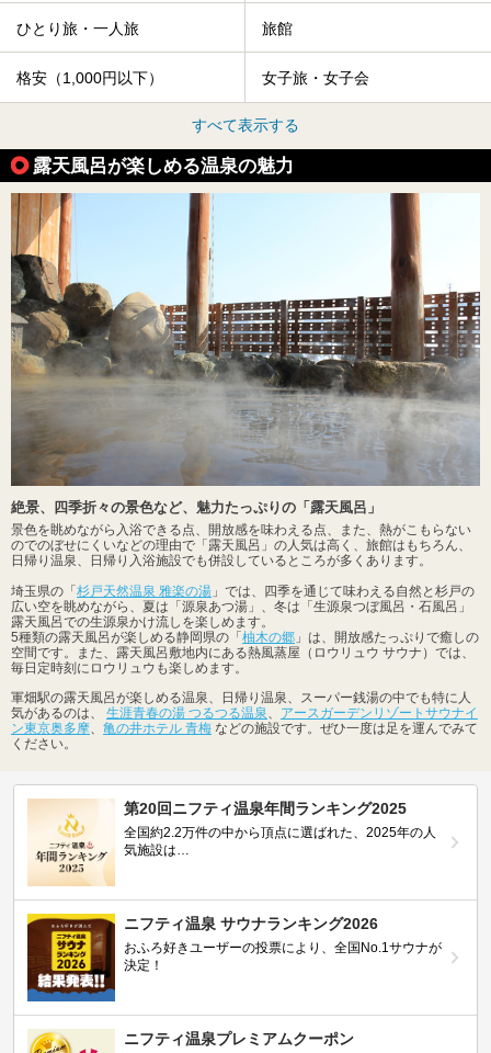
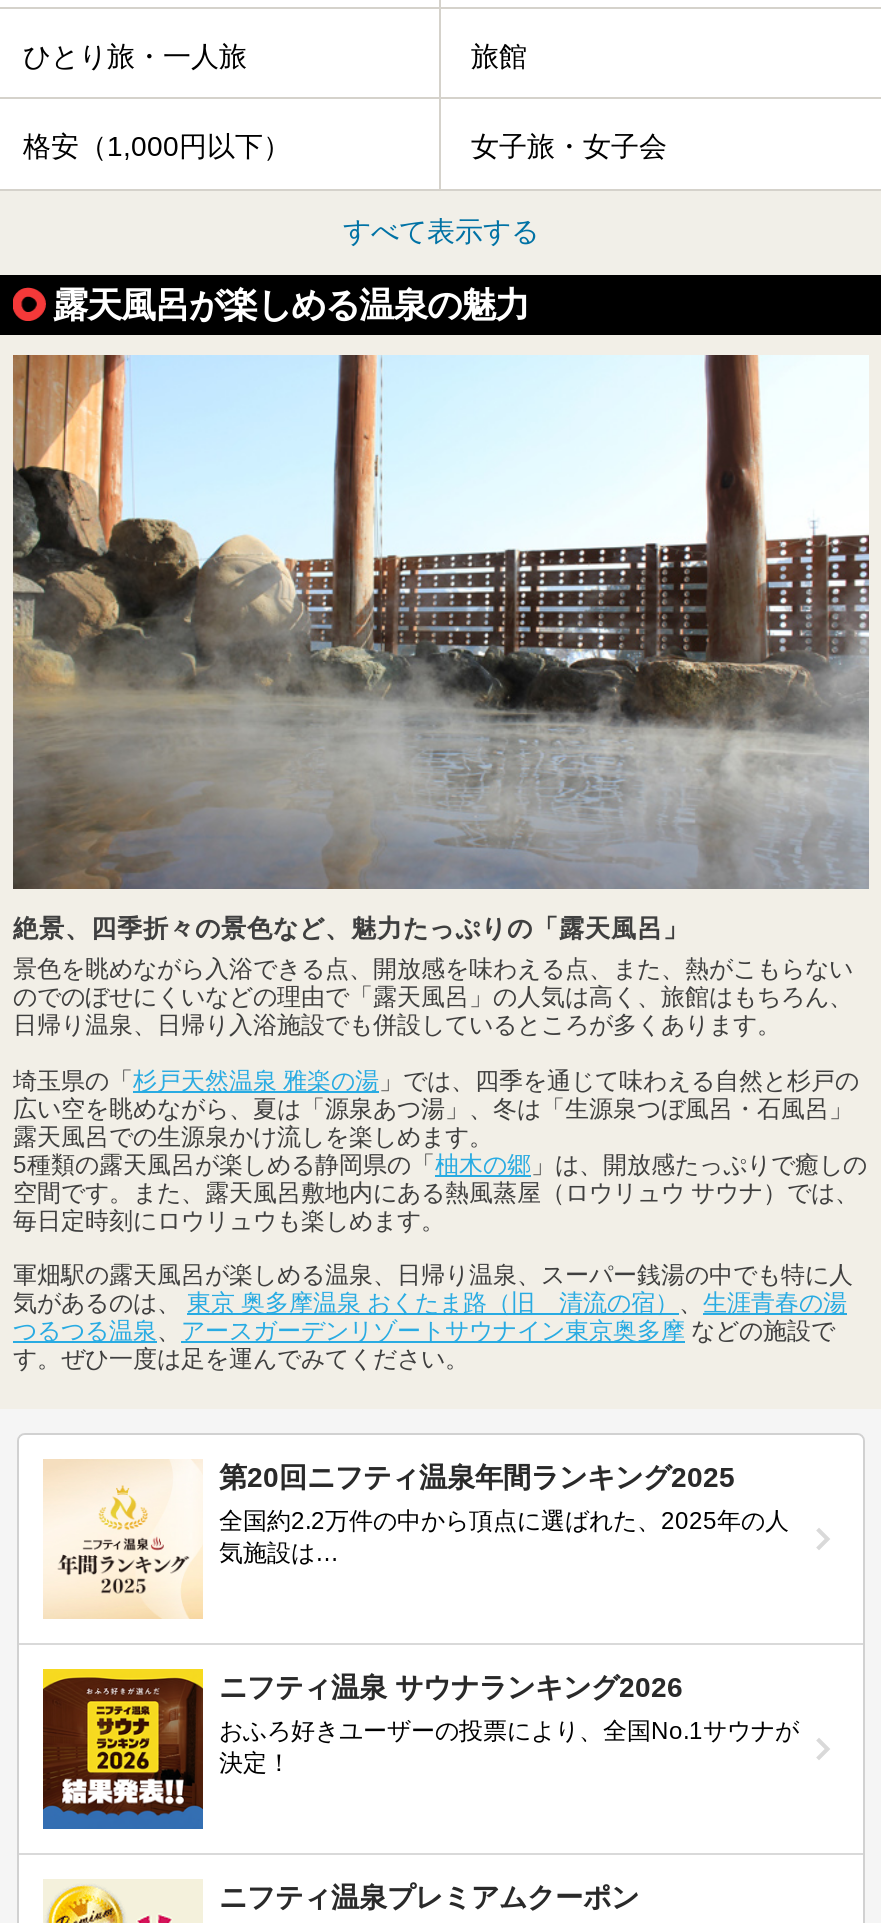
- 気があるのは、生涯青春の湯 つるつる温泉、アースガーデンリゾートサウナイ
- ン東京奥多摩、亀の井ホテル 青梅などの施設です。ぜひ一度は足を運んでみて
- ください。
+ 気があるのは、東京 奥多摩温泉 おくたま路（旧 清流の宿）、生涯青春の湯
+ つるつる温泉、アースガーデンリゾートサウナイン東京奥多摩などの施設で
+ す。ぜひ一度は足を運んでみてください。
